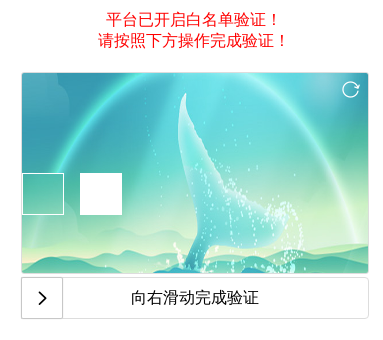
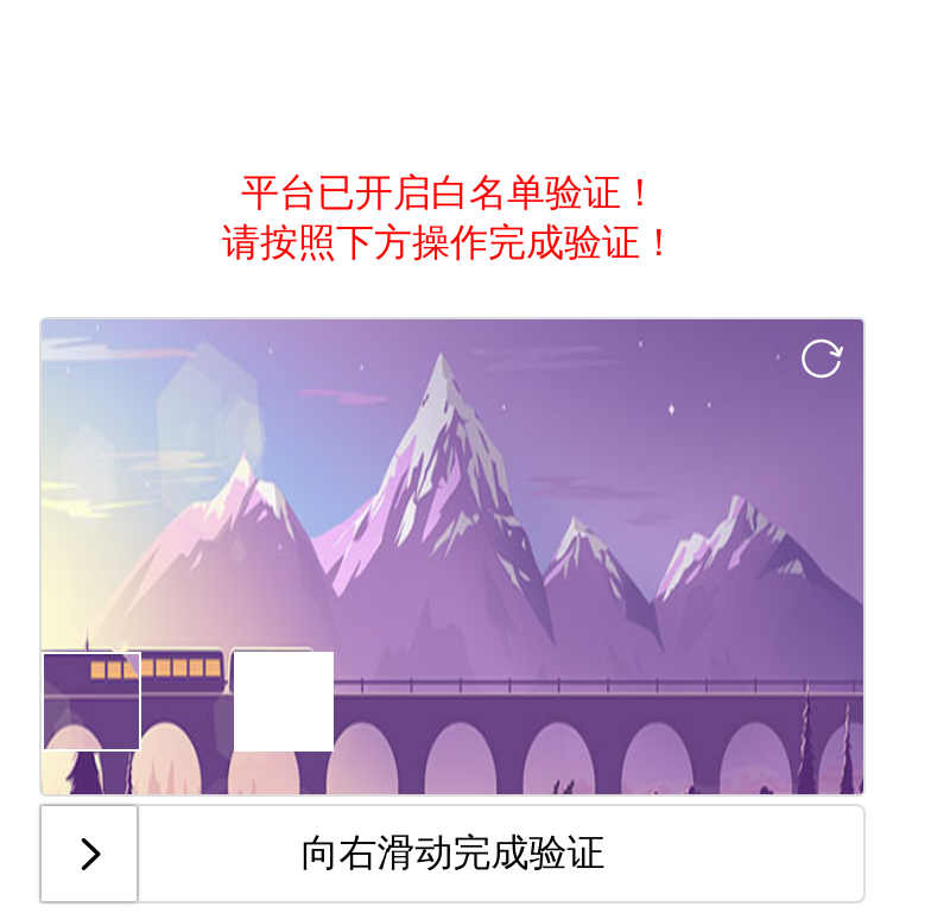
- [image]
+ [image]
